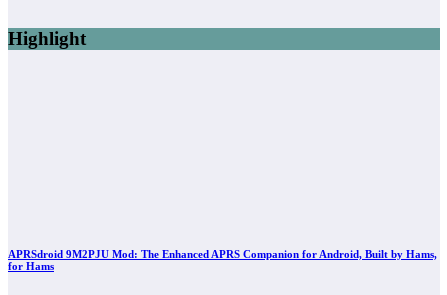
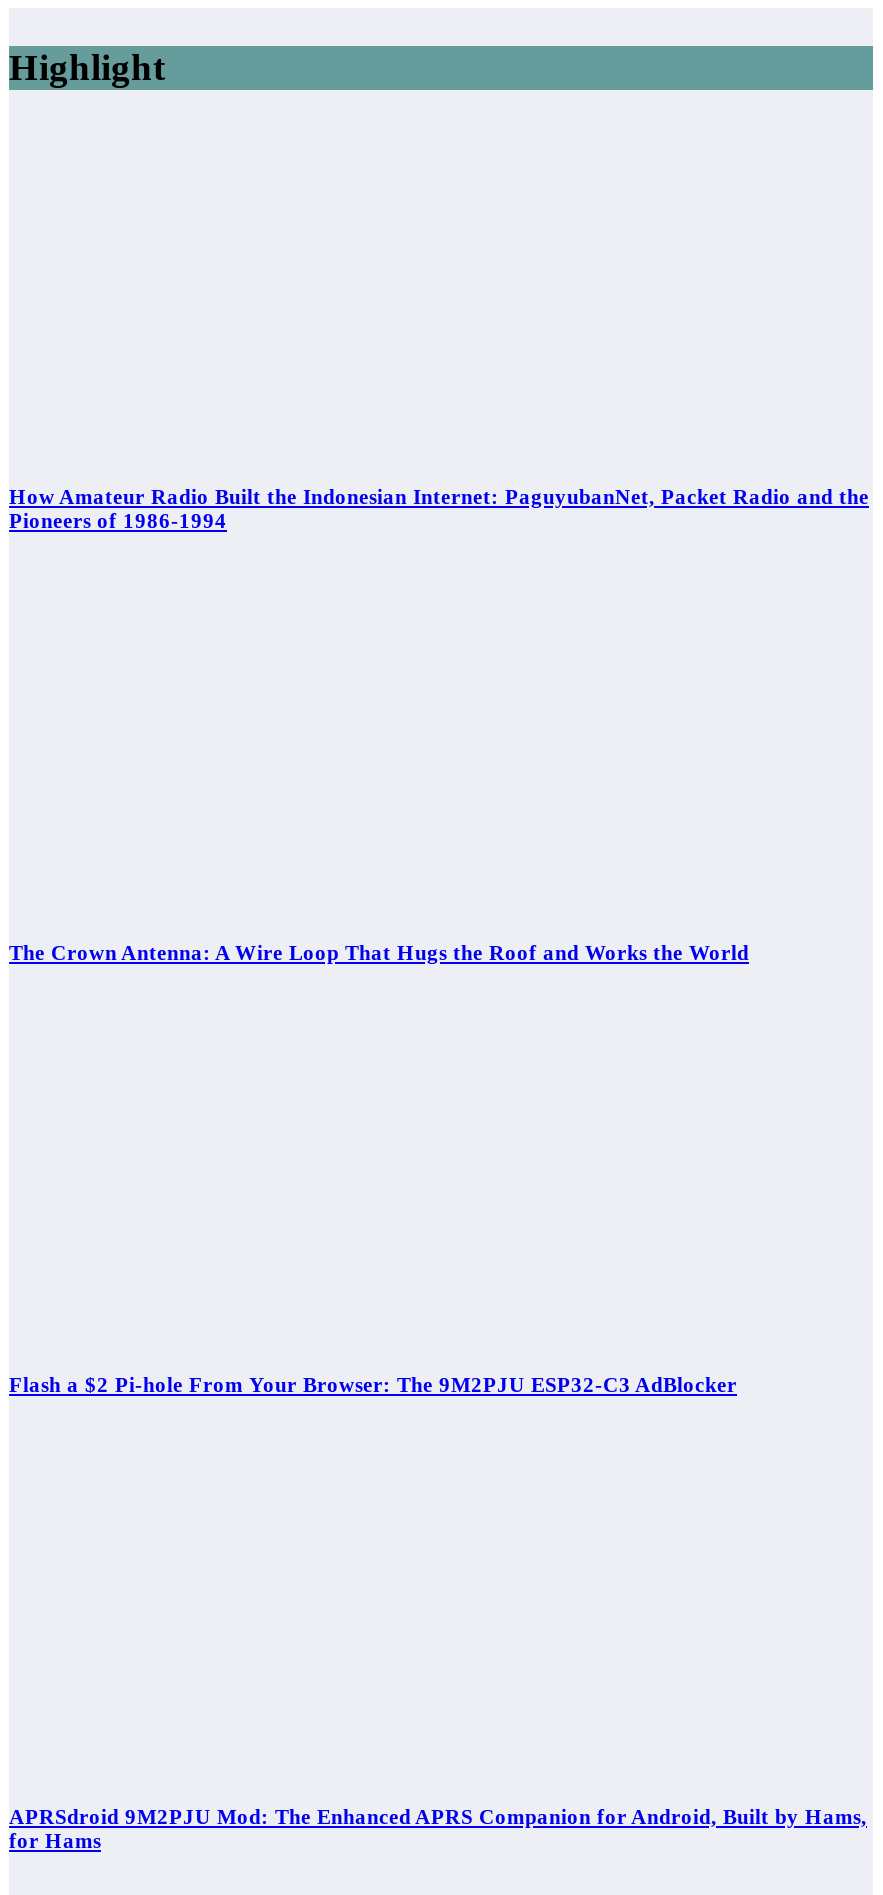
+ How Amateur Radio Built the Indonesian Internet: PaguyubanNet, Packet Radio and the
+ Pioneers of 1986-1994

+ The Crown Antenna: A Wire Loop That Hugs the Roof and Works the World

+ Flash a $2 Pi-hole From Your Browser: The 9M2PJU ESP32-C3 AdBlocker
